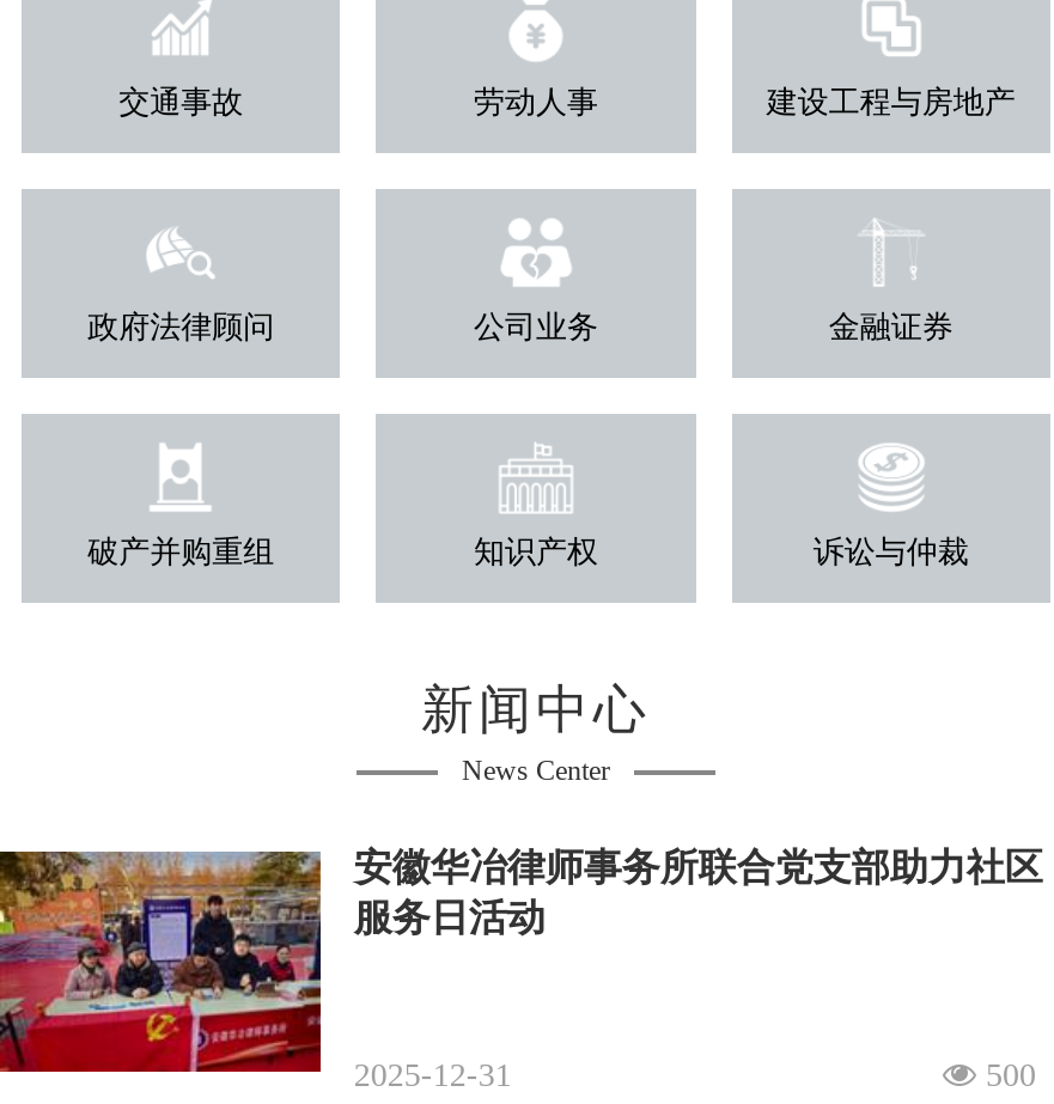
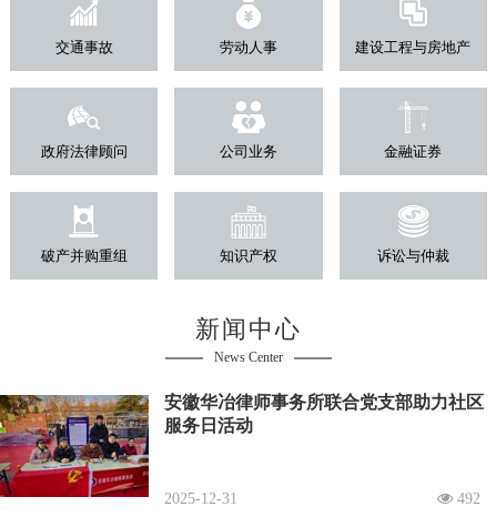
- 500
+ 492
